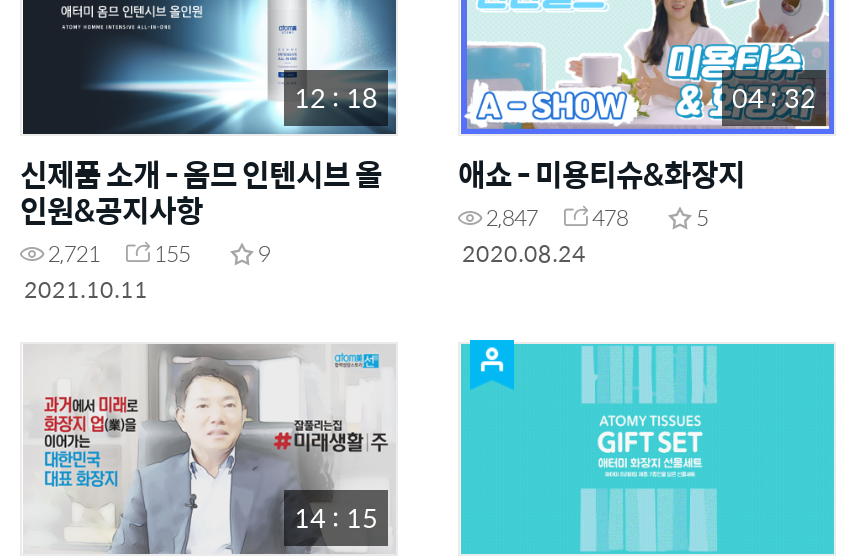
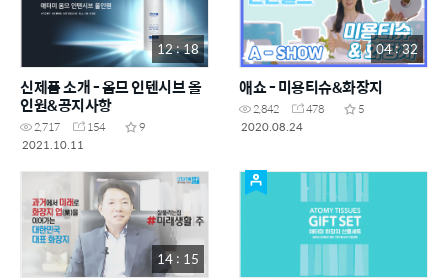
- 2,847 478 5
+ 2,842 478 5

- 2,721
+ 2,717

- 155
+ 154
